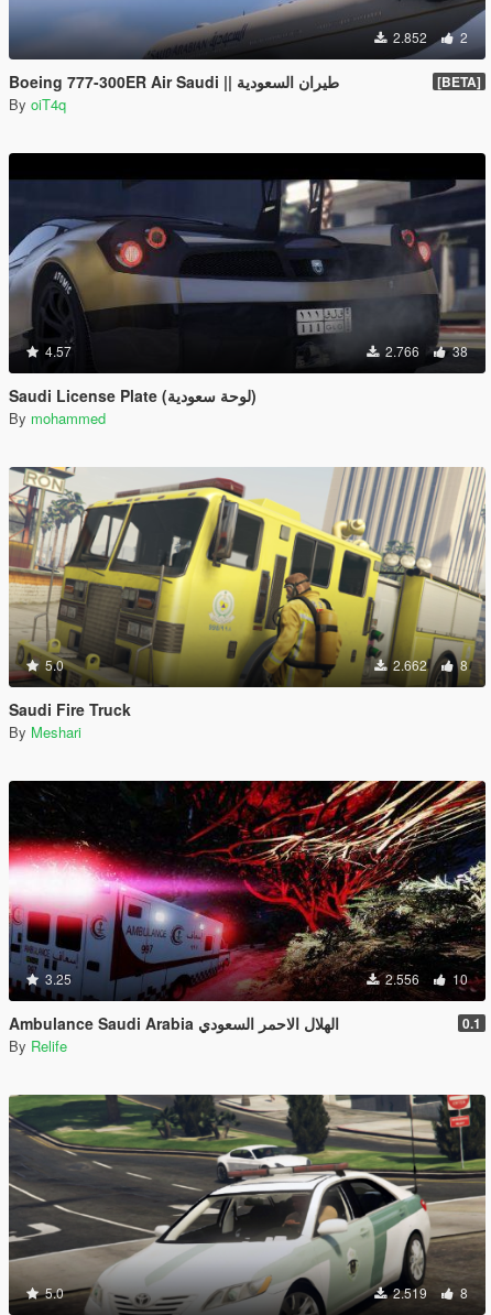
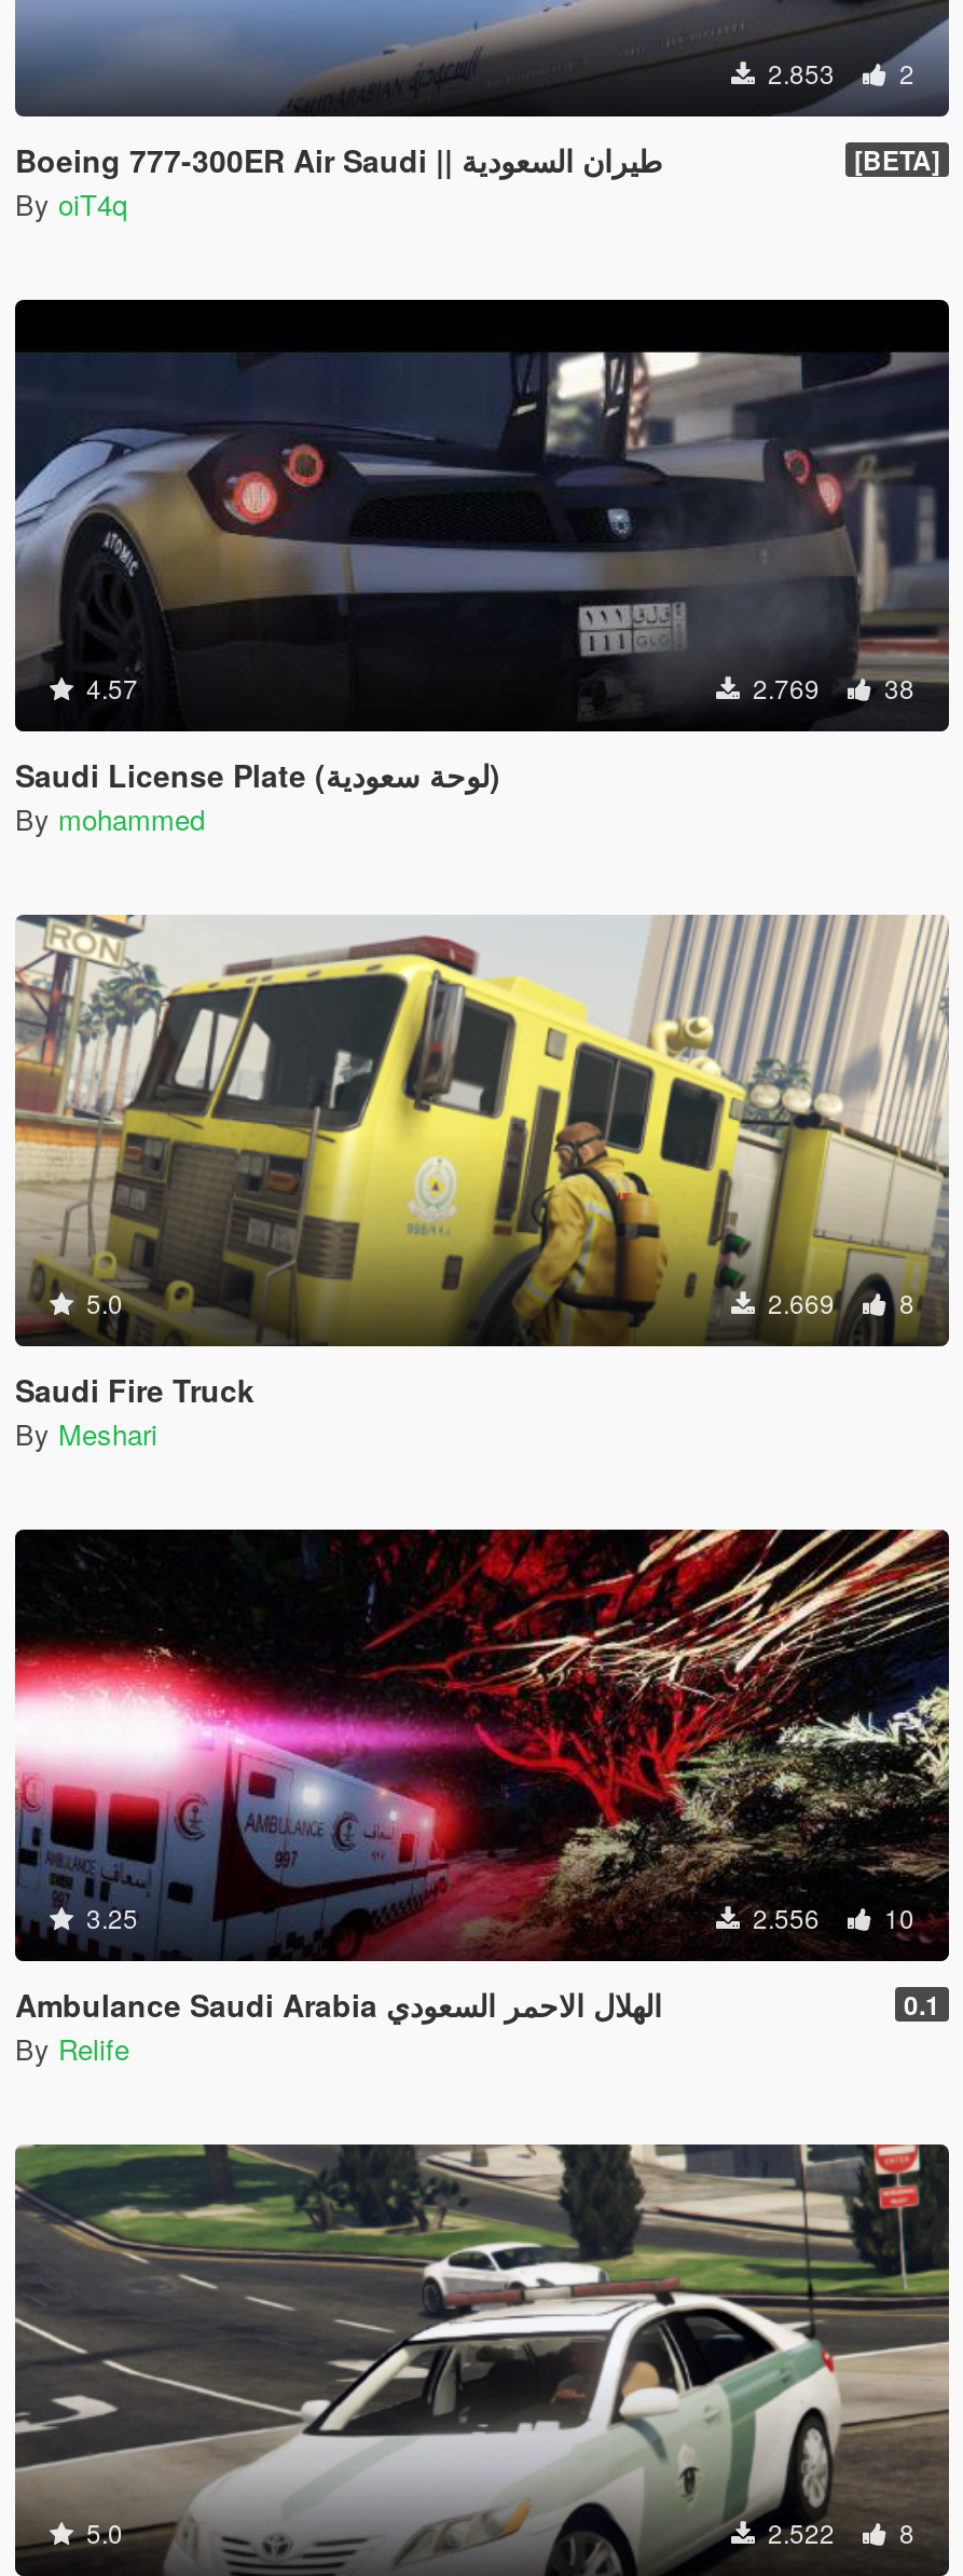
- 2.852 2
+ 2.853 2

- 2.766 38
+ 2.769 38

- 2.662 8
+ 2.669 8

- 2.519 8
+ 2.522 8
